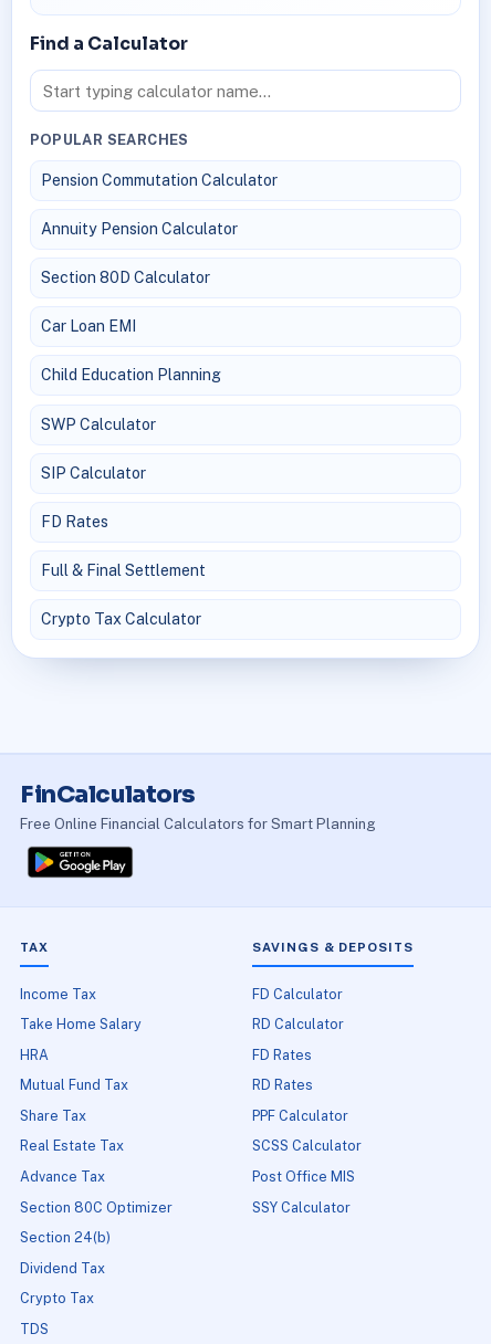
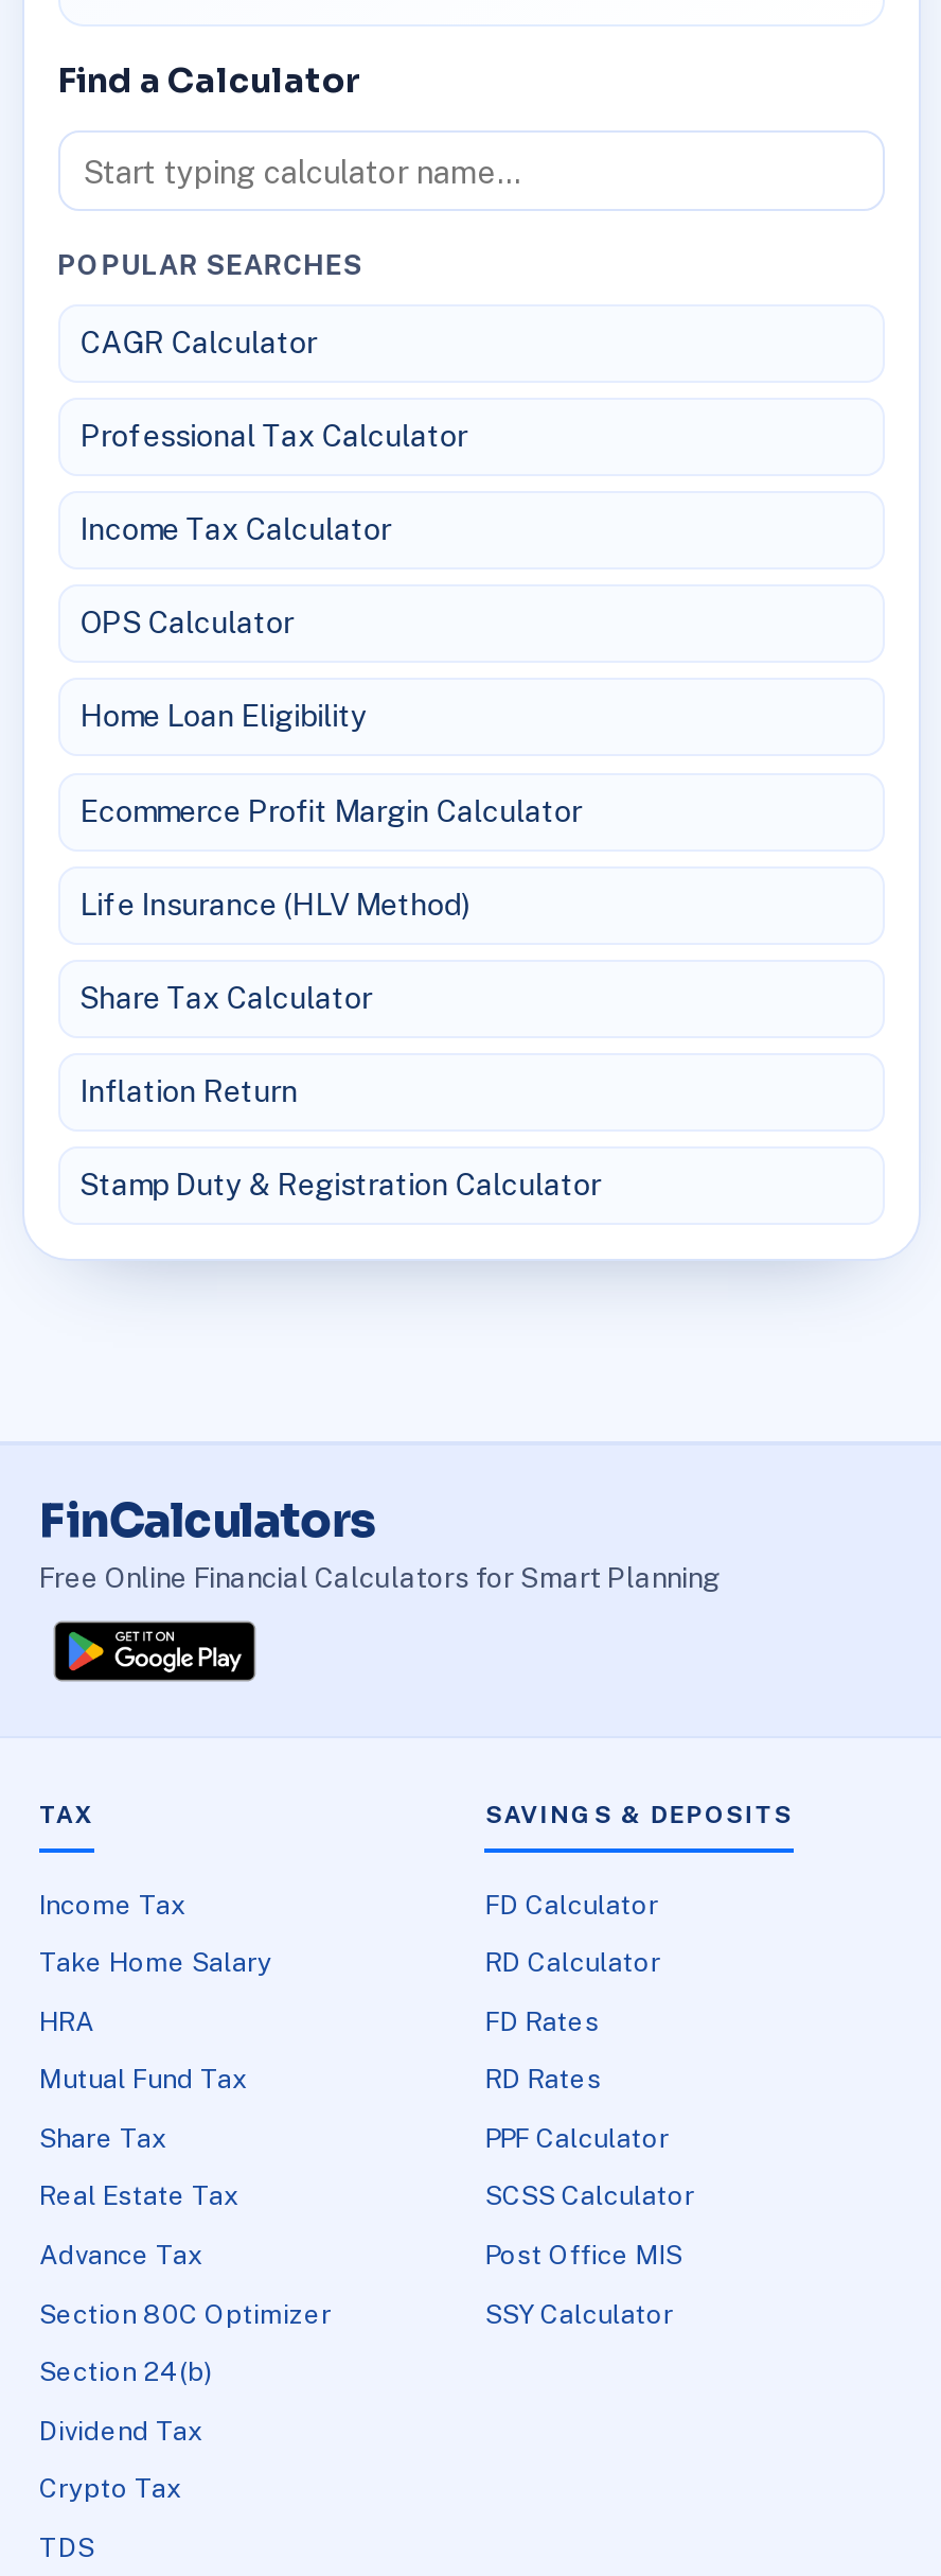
- Pension Commutation Calculator
+ CAGR Calculator

- Annuity Pension Calculator
+ Professional Tax Calculator

- Section 80D Calculator
+ Income Tax Calculator

- Car Loan EMI
+ OPS Calculator

- Child Education Planning
+ Home Loan Eligibility

- SWP Calculator
+ Ecommerce Profit Margin Calculator

- SIP Calculator
+ Life Insurance (HLV Method)

- FD Rates
+ Share Tax Calculator

- Full & Final Settlement
+ Inflation Return

- Crypto Tax Calculator
+ Stamp Duty & Registration Calculator
